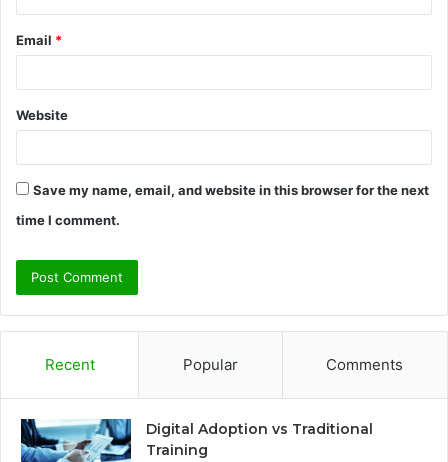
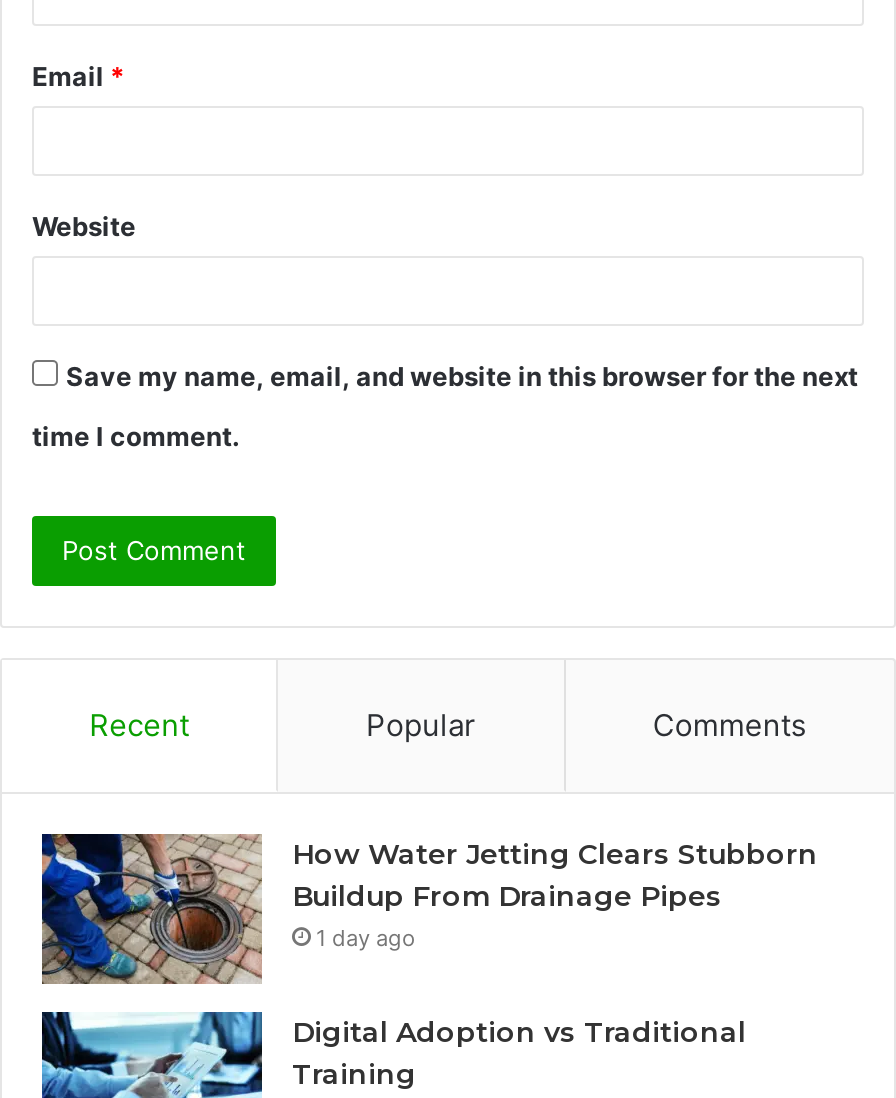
+ [image]
+ How Water Jetting Clears Stubborn
+ Buildup From Drainage Pipes
+ 1 day ago
